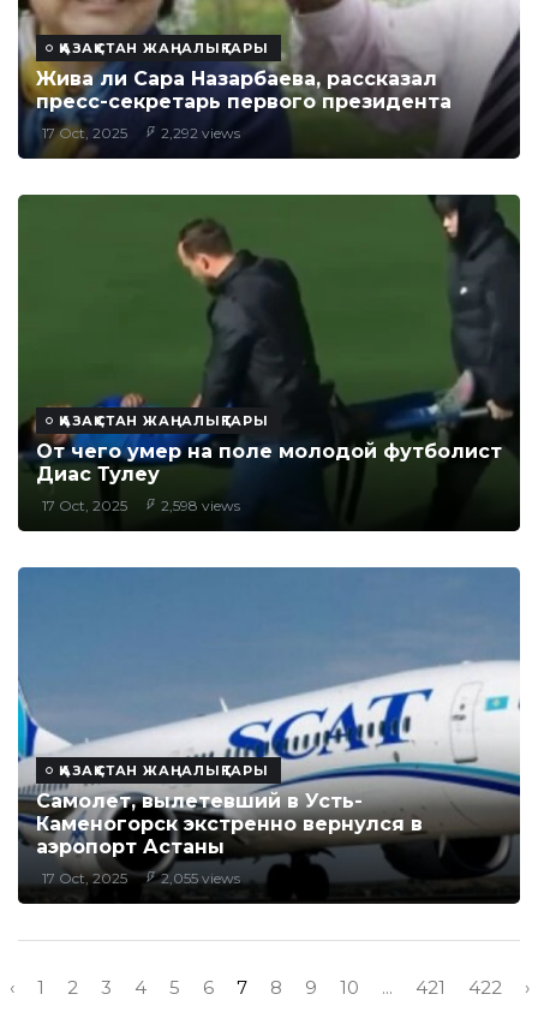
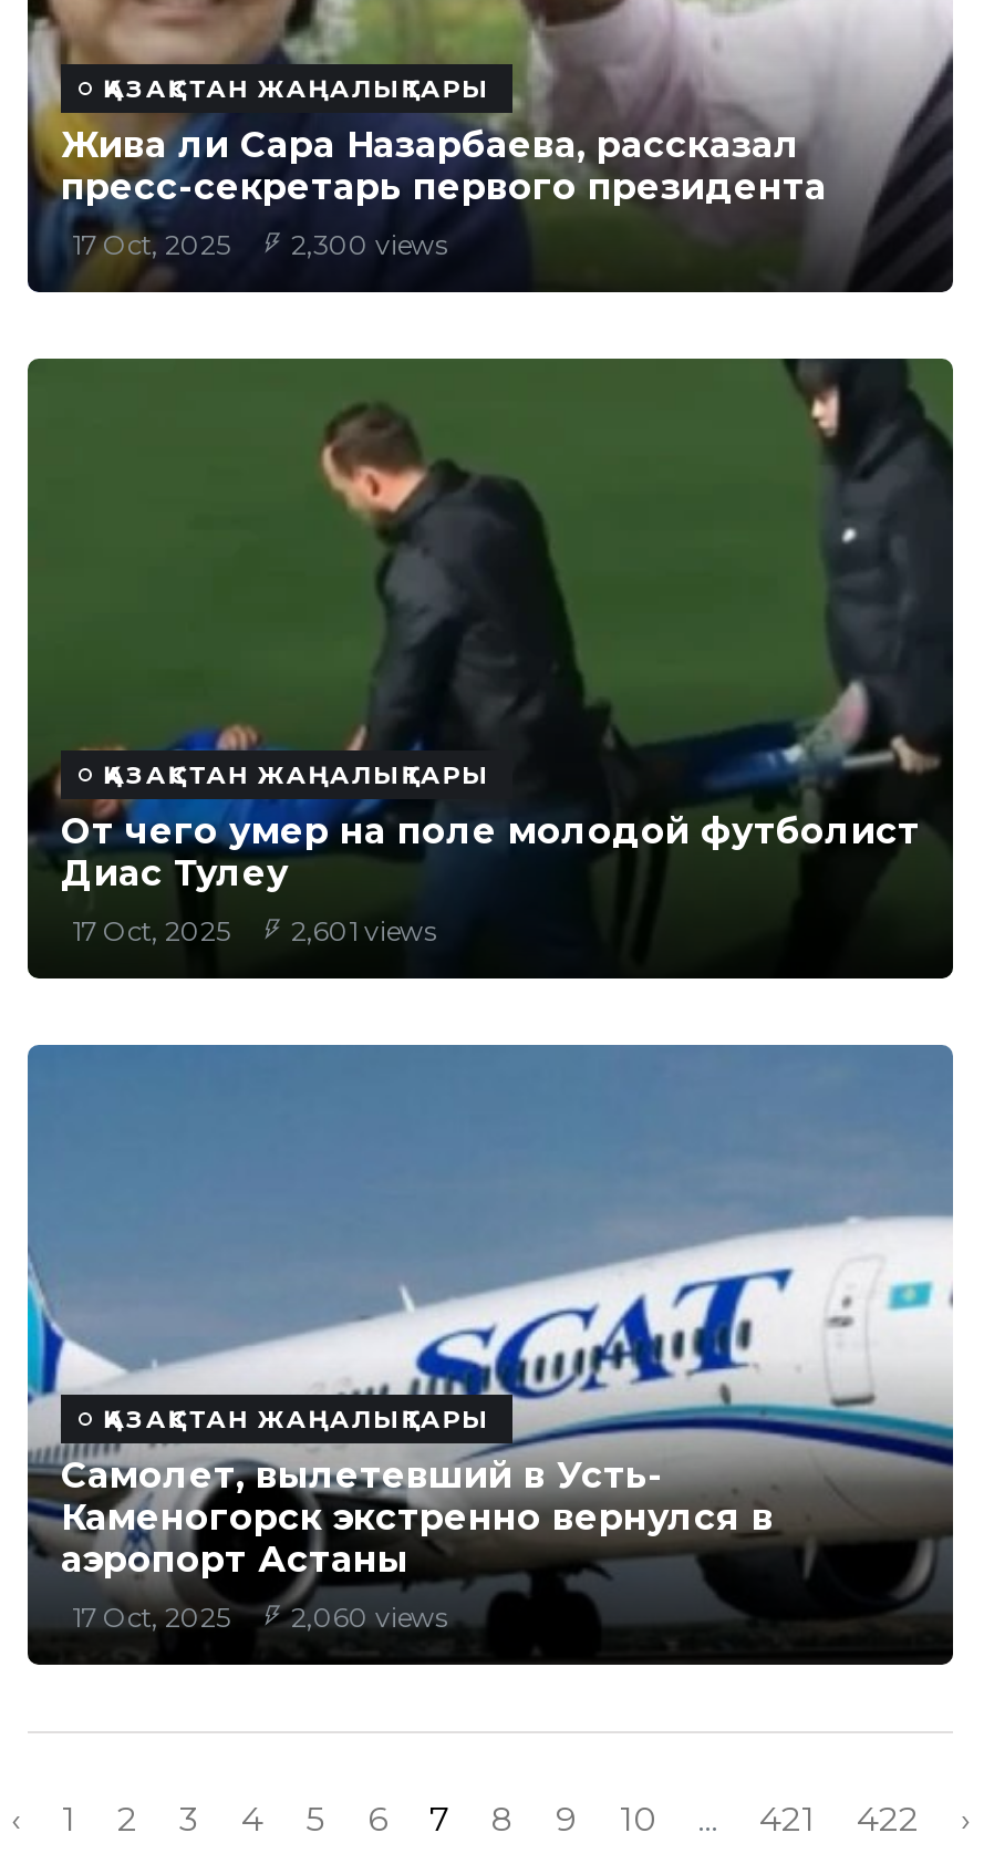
- 17 Oct, 2025 2,292 views
+ 17 Oct, 2025 2,300 views

- 17 Oct, 2025 2,598 views
+ 17 Oct, 2025 2,601 views

- 17 Oct, 2025 2,055 views
+ 17 Oct, 2025 2,060 views
